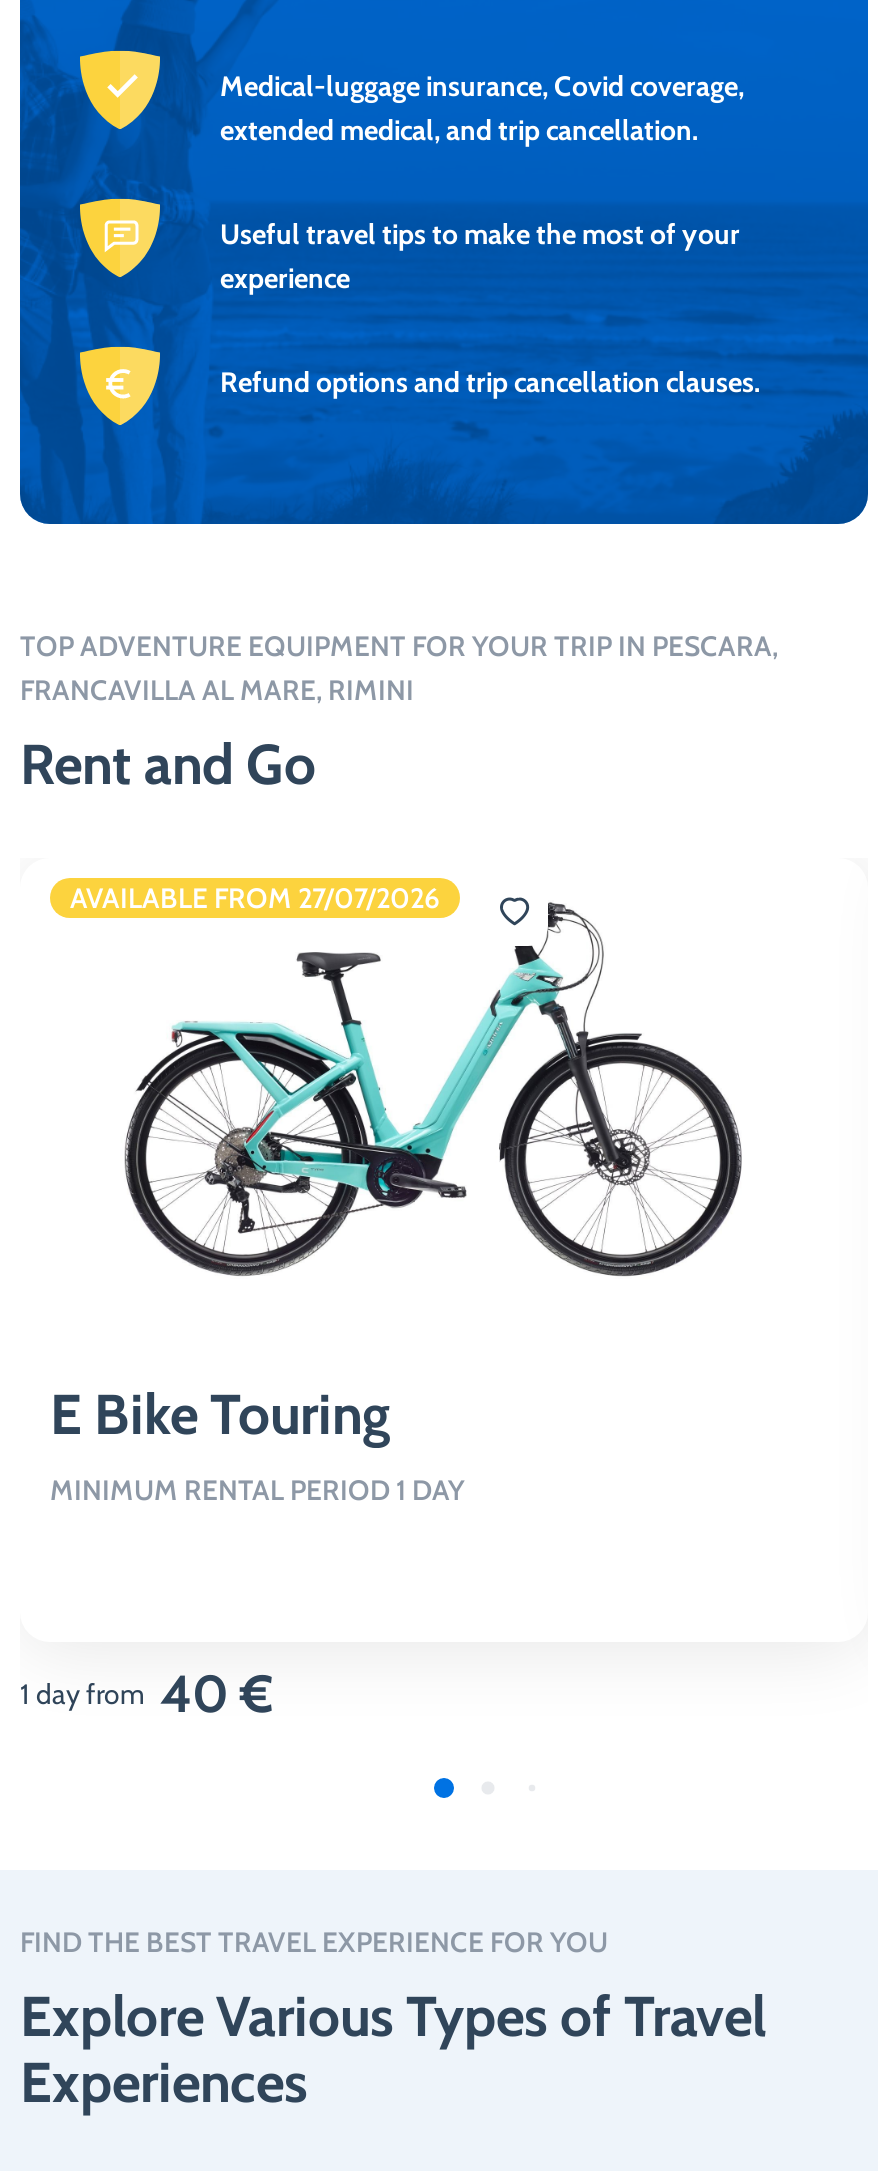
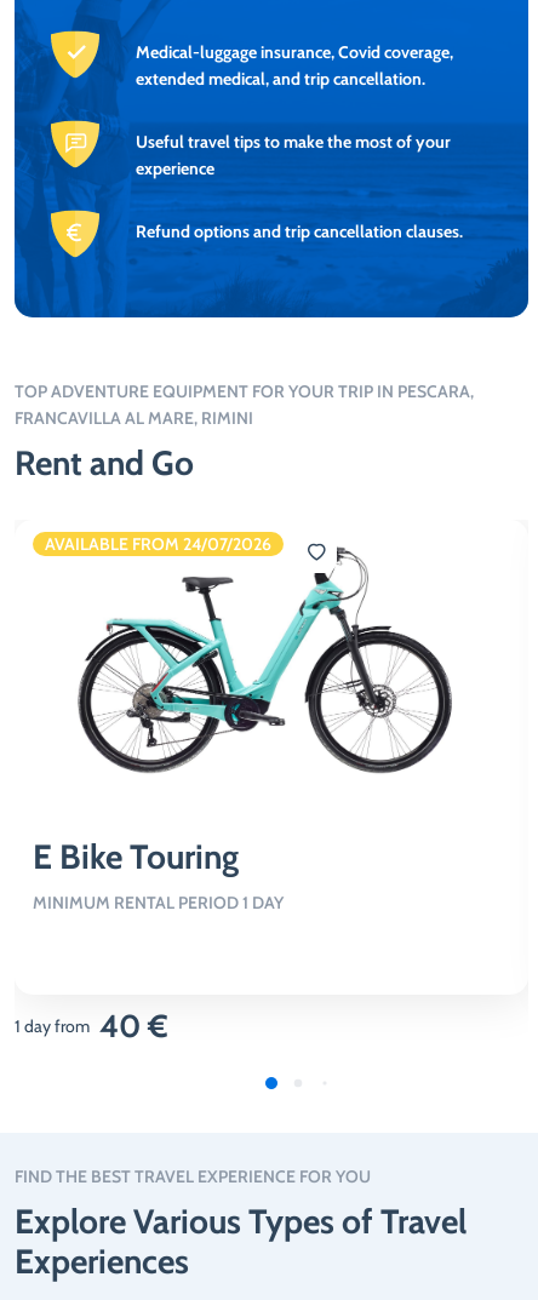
- AVAILABLE FROM 27/07/2026
+ AVAILABLE FROM 24/07/2026
